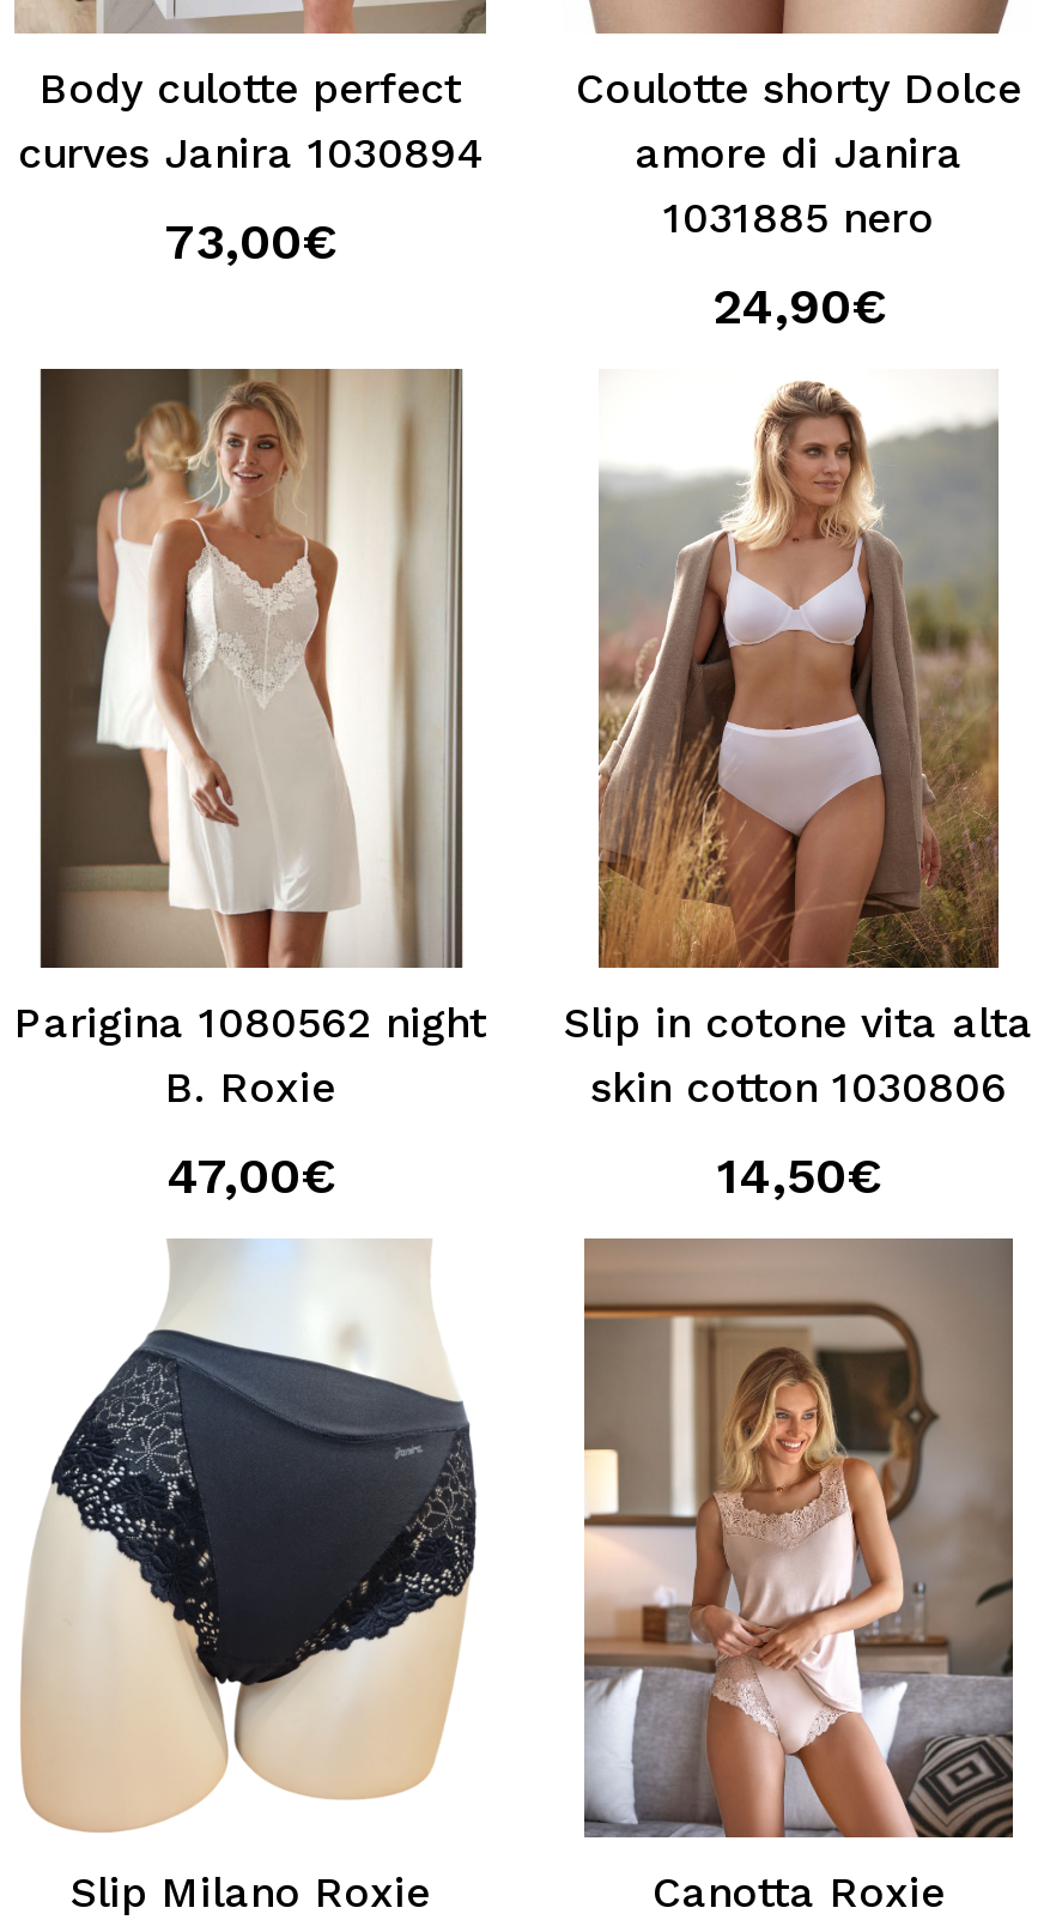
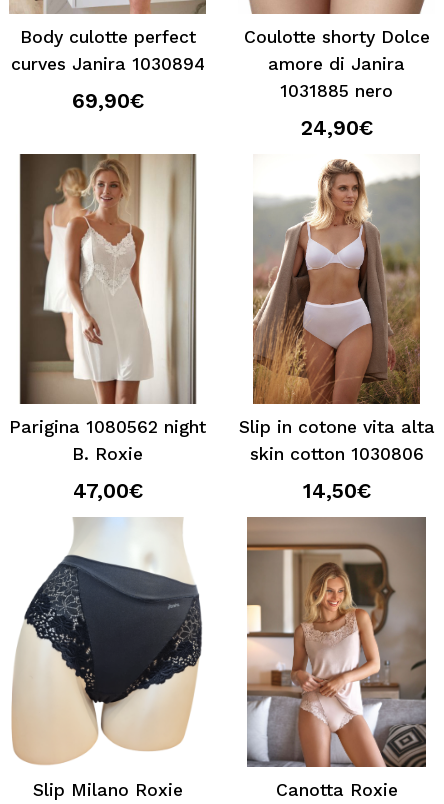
- 73,00€
+ 69,90€
